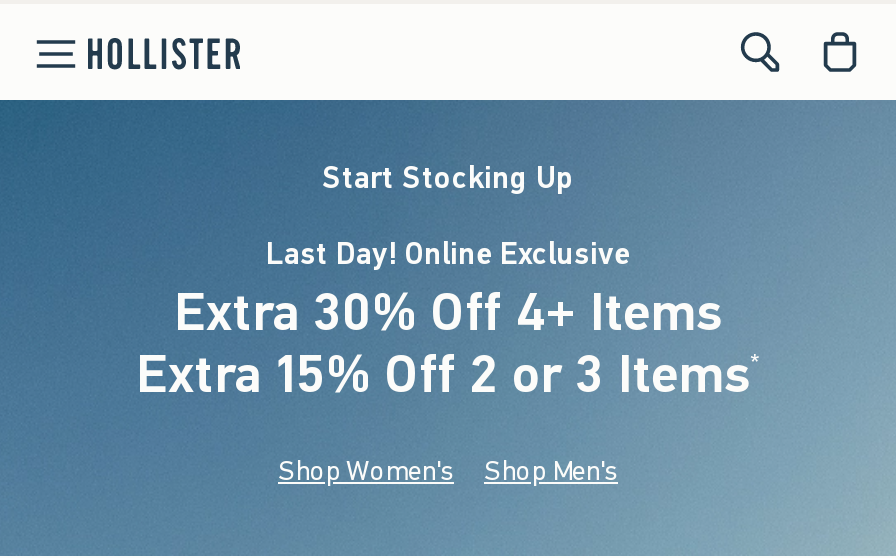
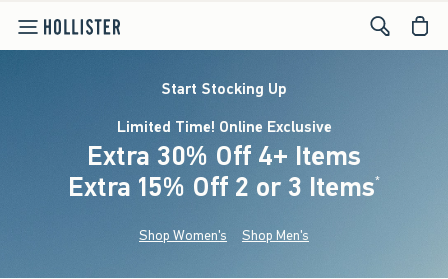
- Last Day! Online Exclusive
+ Limited Time! Online Exclusive
